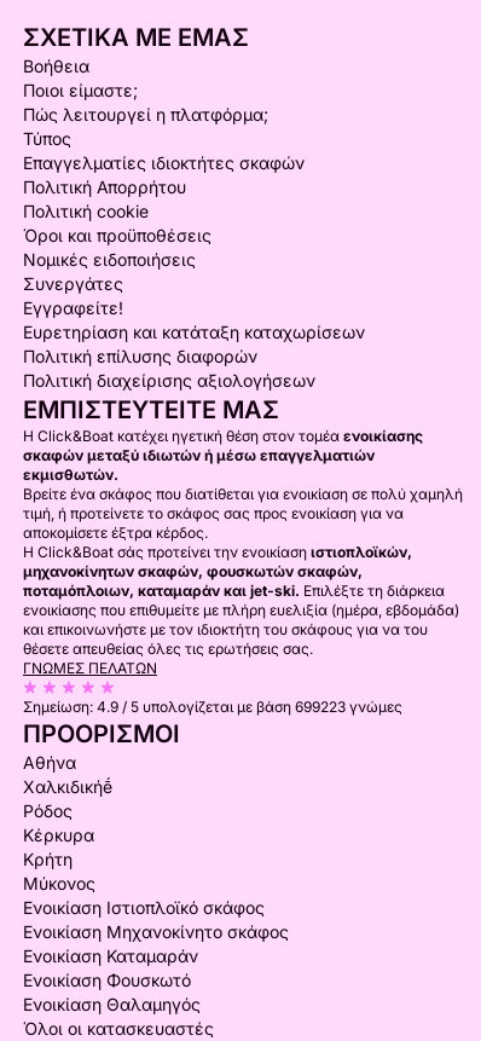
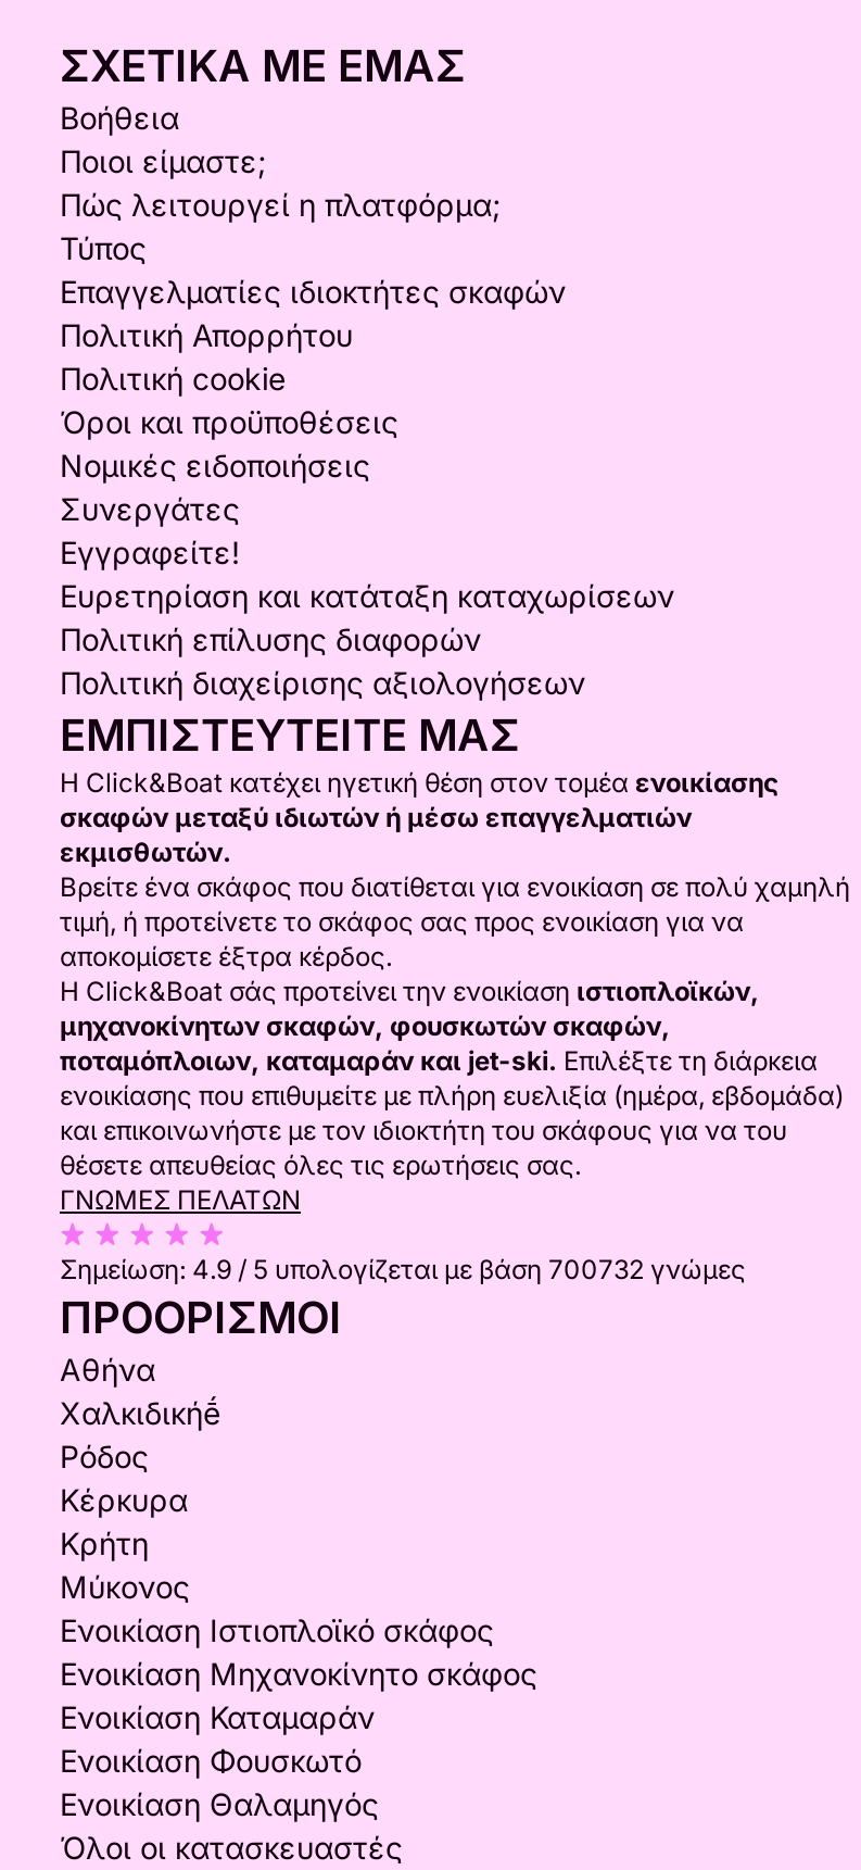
- Σημείωση: 4.9 / 5 υπολογίζεται με βάση 699223 γνώμες
+ Σημείωση: 4.9 / 5 υπολογίζεται με βάση 700732 γνώμες
